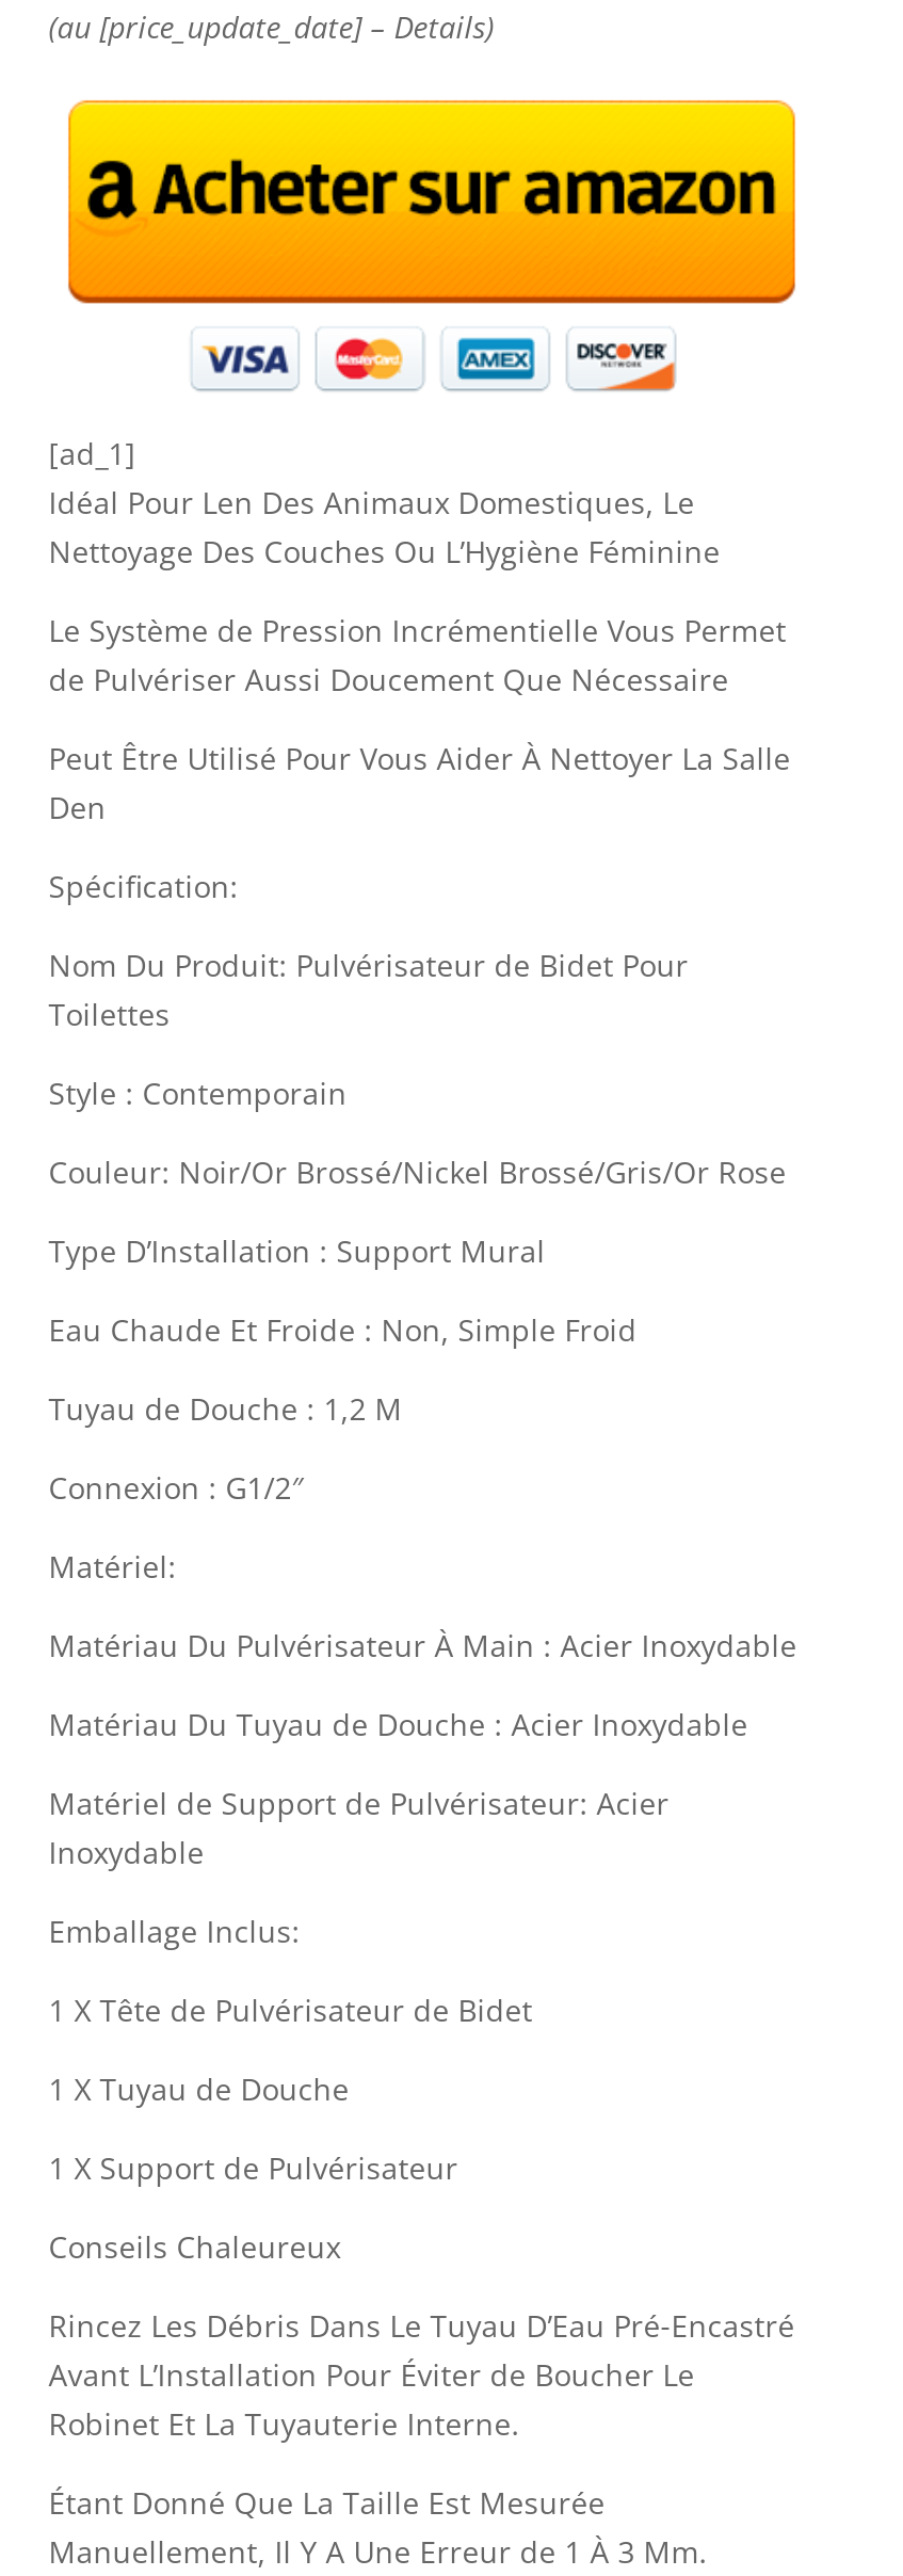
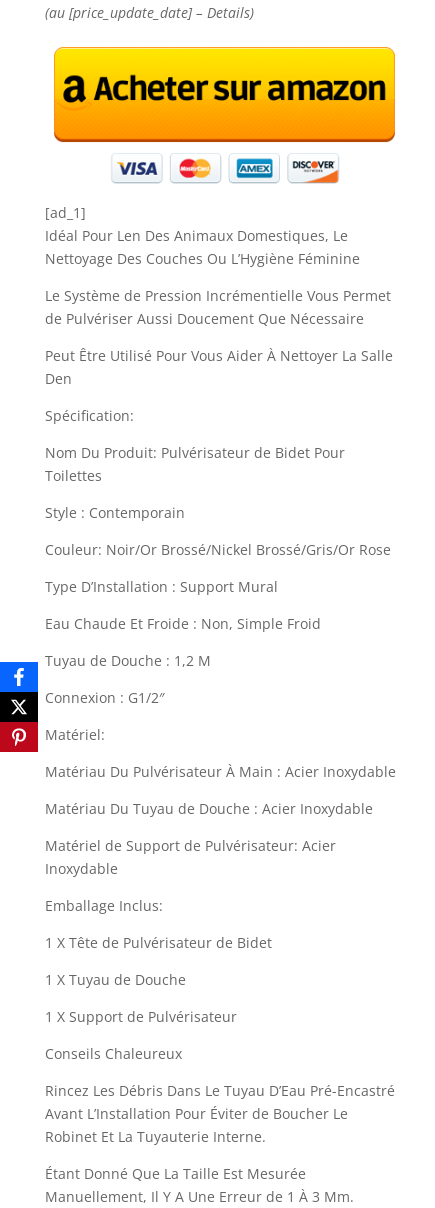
+ [image]
